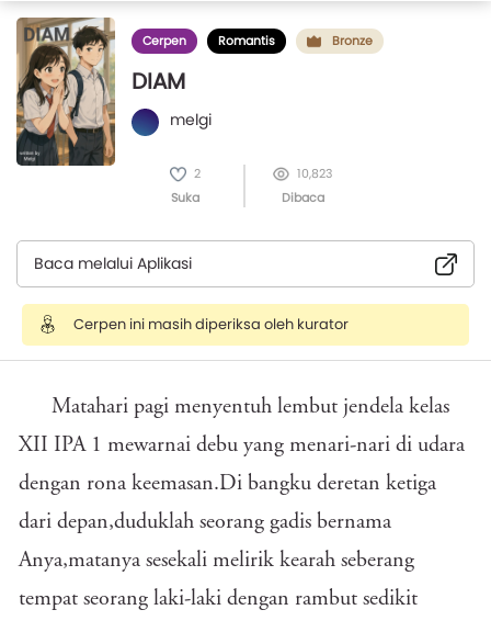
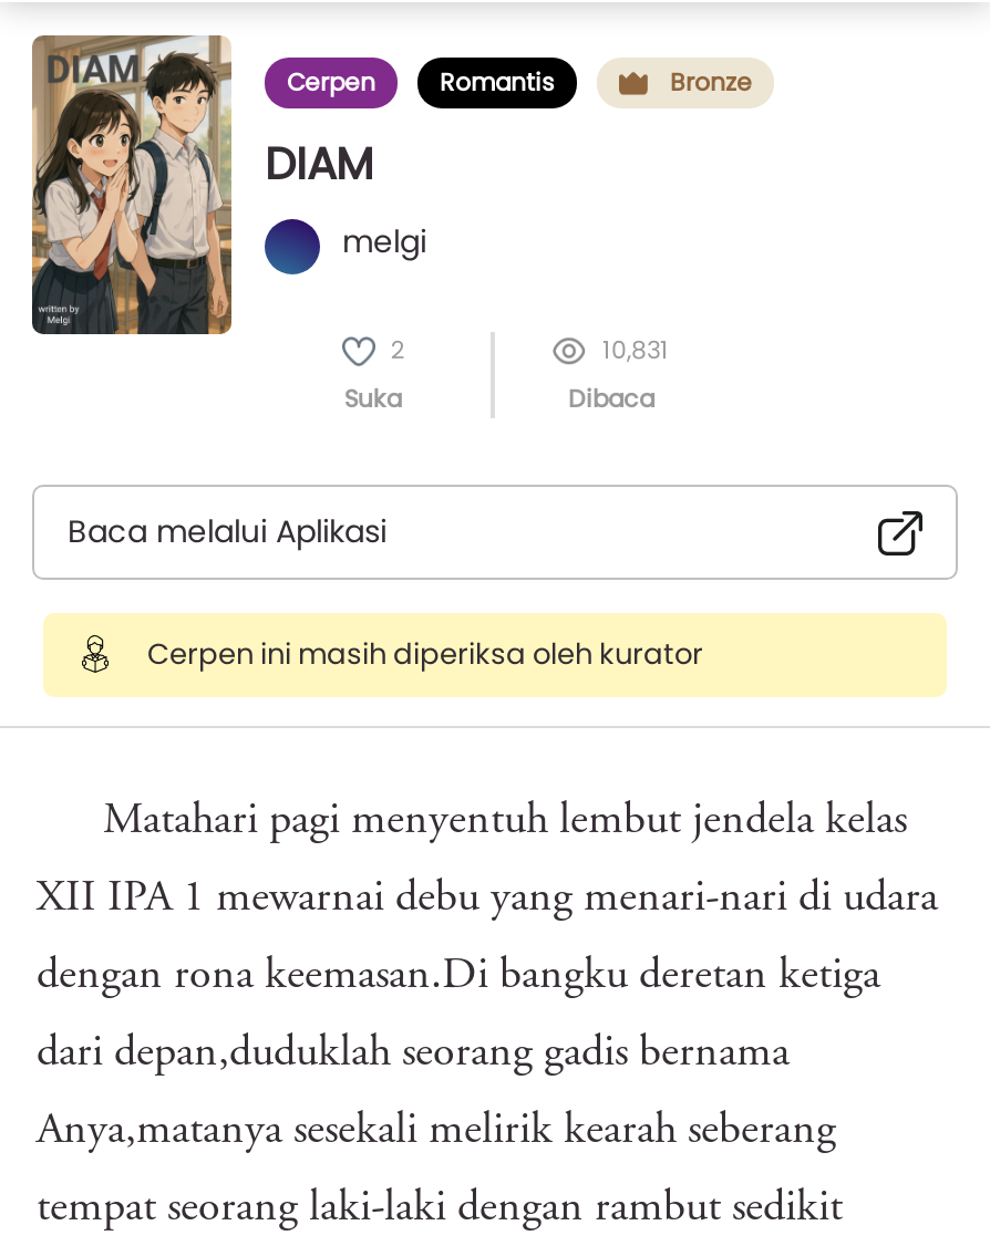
- 10,823
+ 10,831
